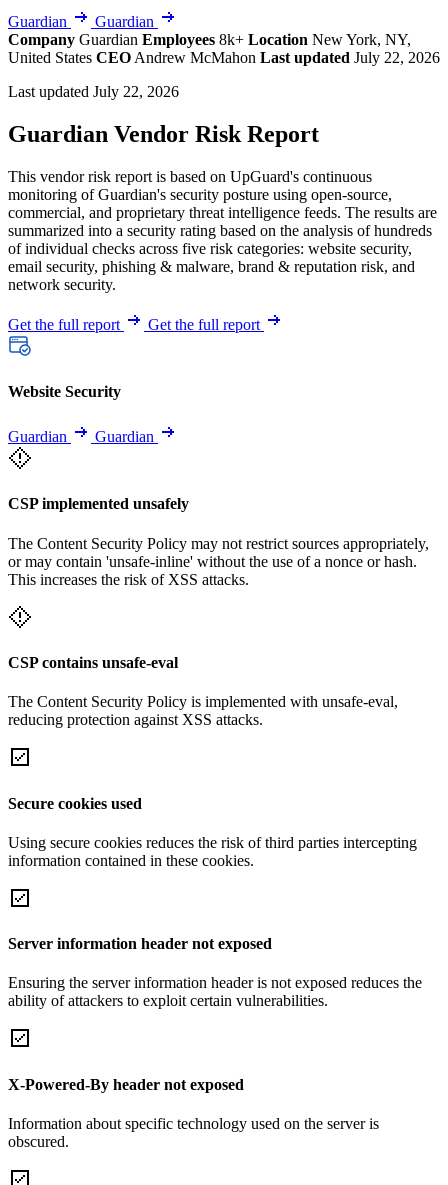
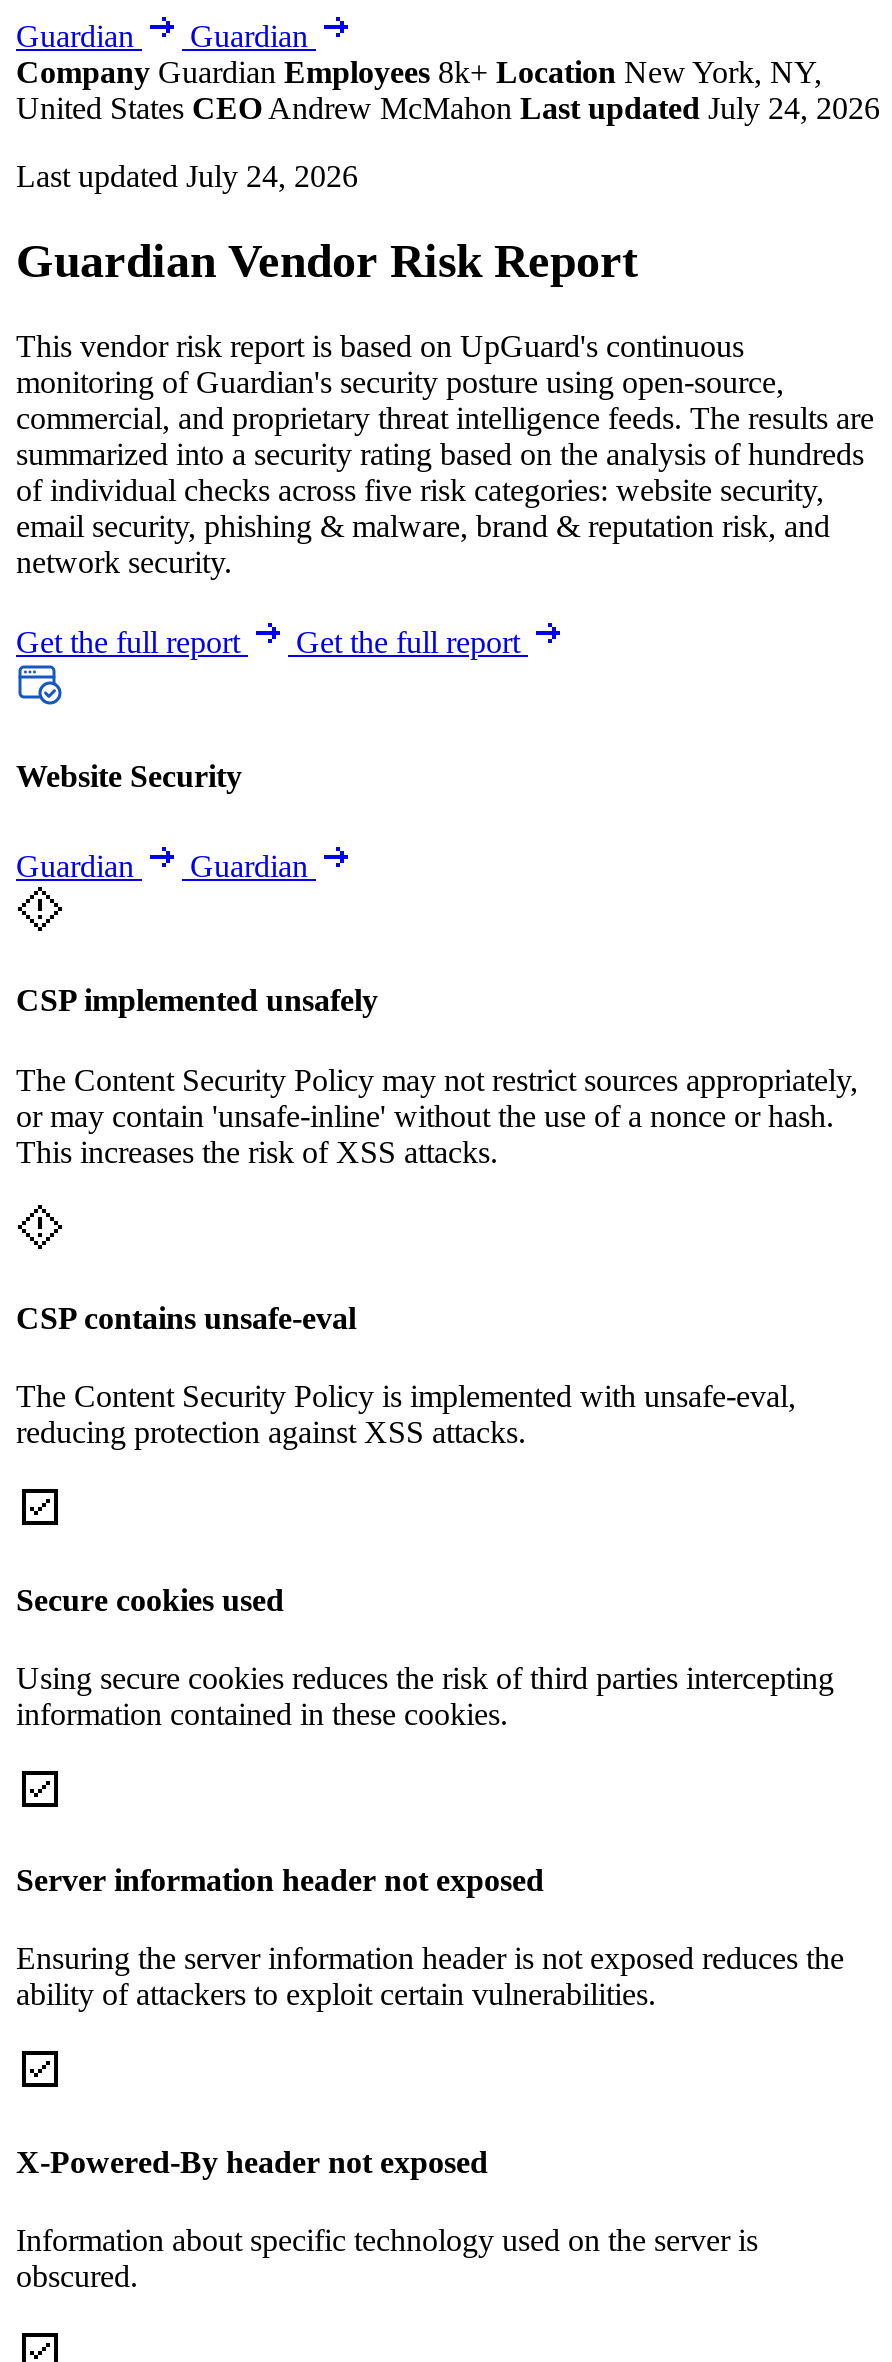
- United States CEO Andrew McMahon Last updated July 22, 2026
+ United States CEO Andrew McMahon Last updated July 24, 2026

- Last updated July 22, 2026
+ Last updated July 24, 2026
